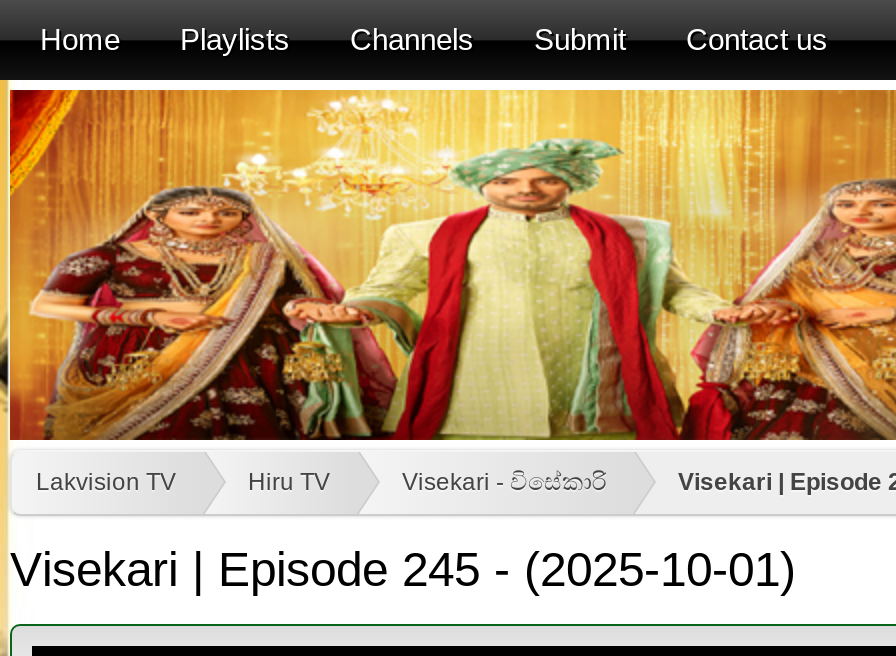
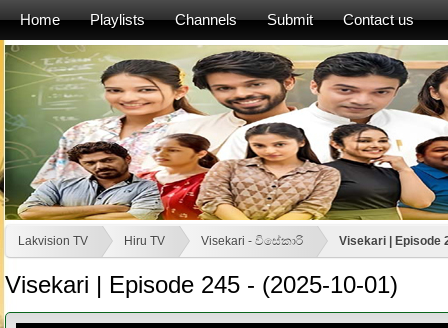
- [image]
+ [image]
